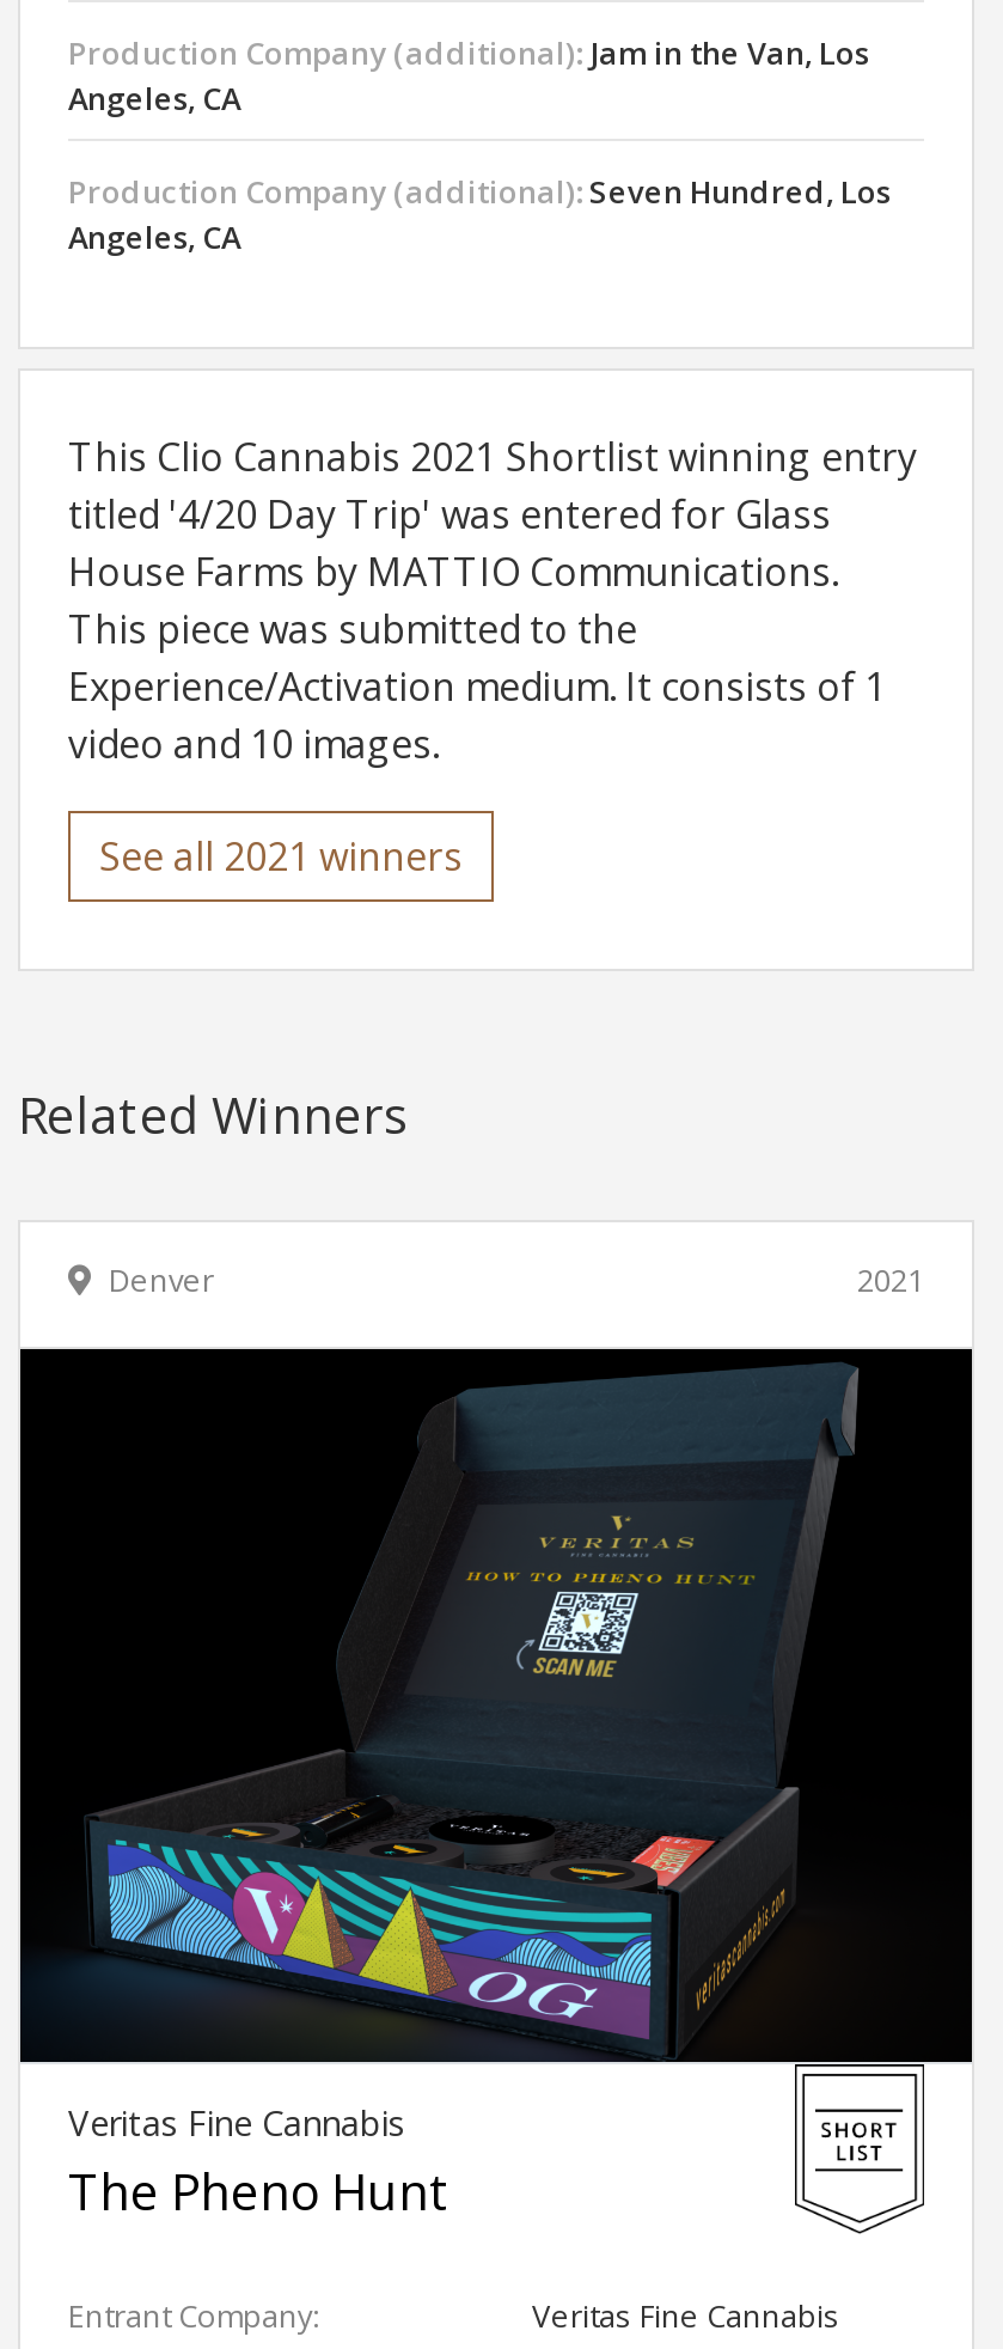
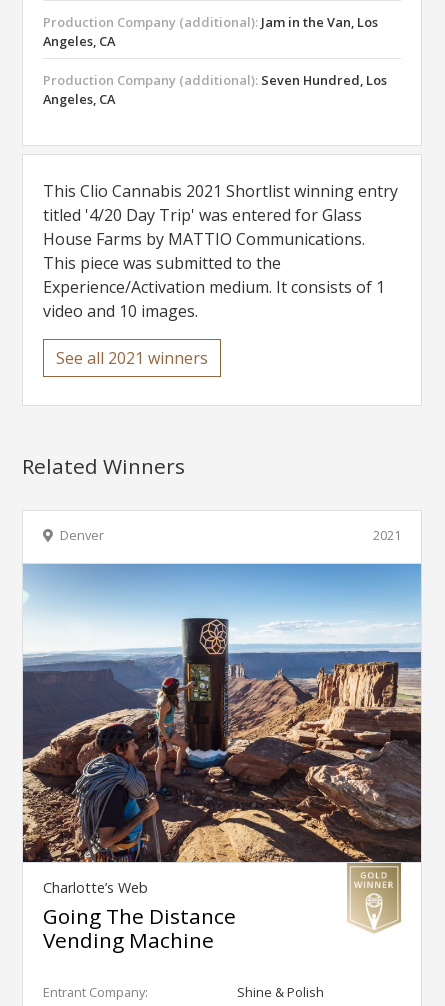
- [image]
- Veritas Fine Cannabis
- The Pheno Hunt
+ [image]
+ Charlotte’s Web
+ Going The Distance
+ Vending Machine

- Veritas Fine Cannabis
+ Shine & Polish
